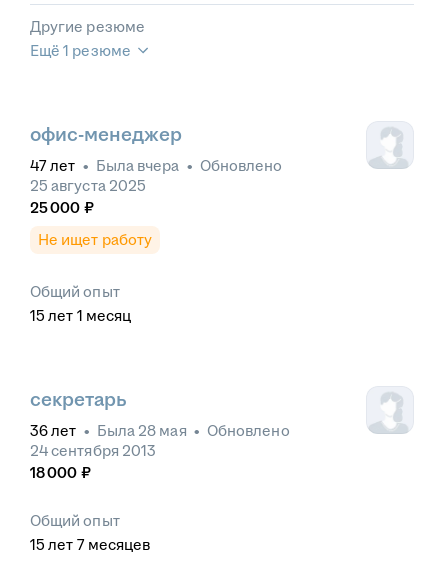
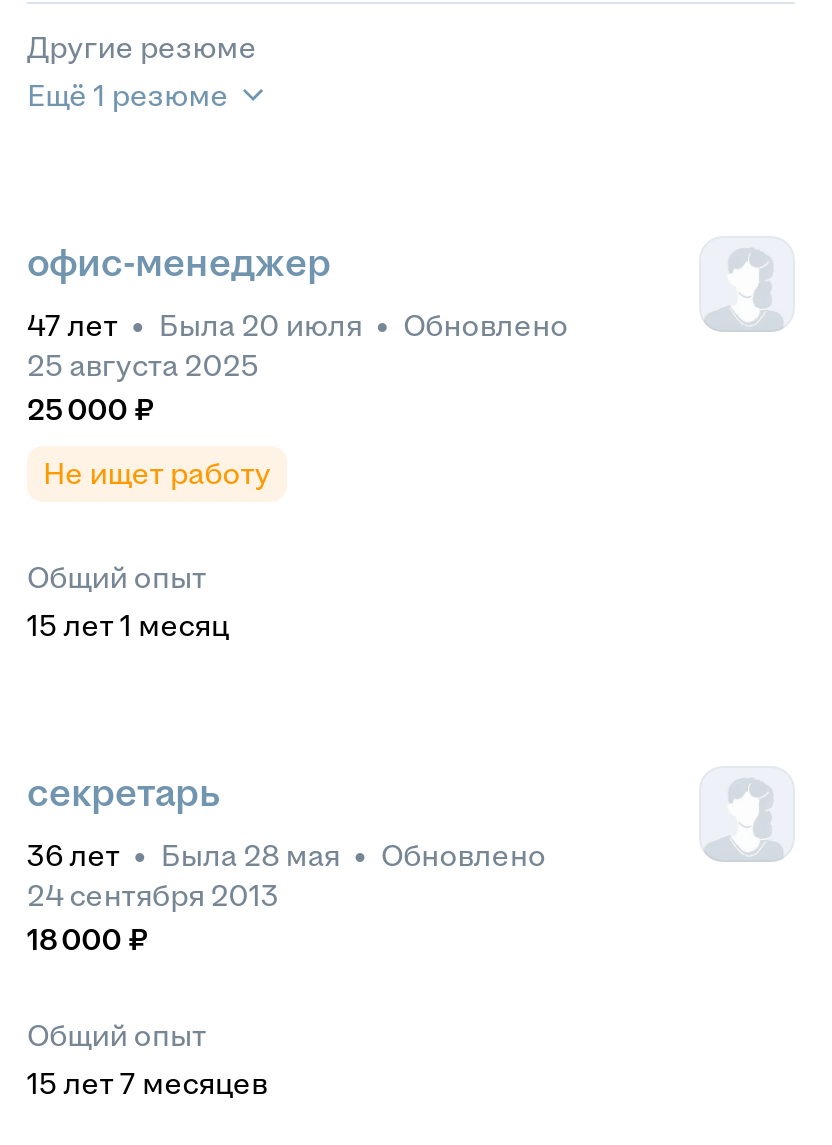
- 47 лет • Была вчера • Обновлено
+ 47 лет • Была 20 июля • Обновлено
